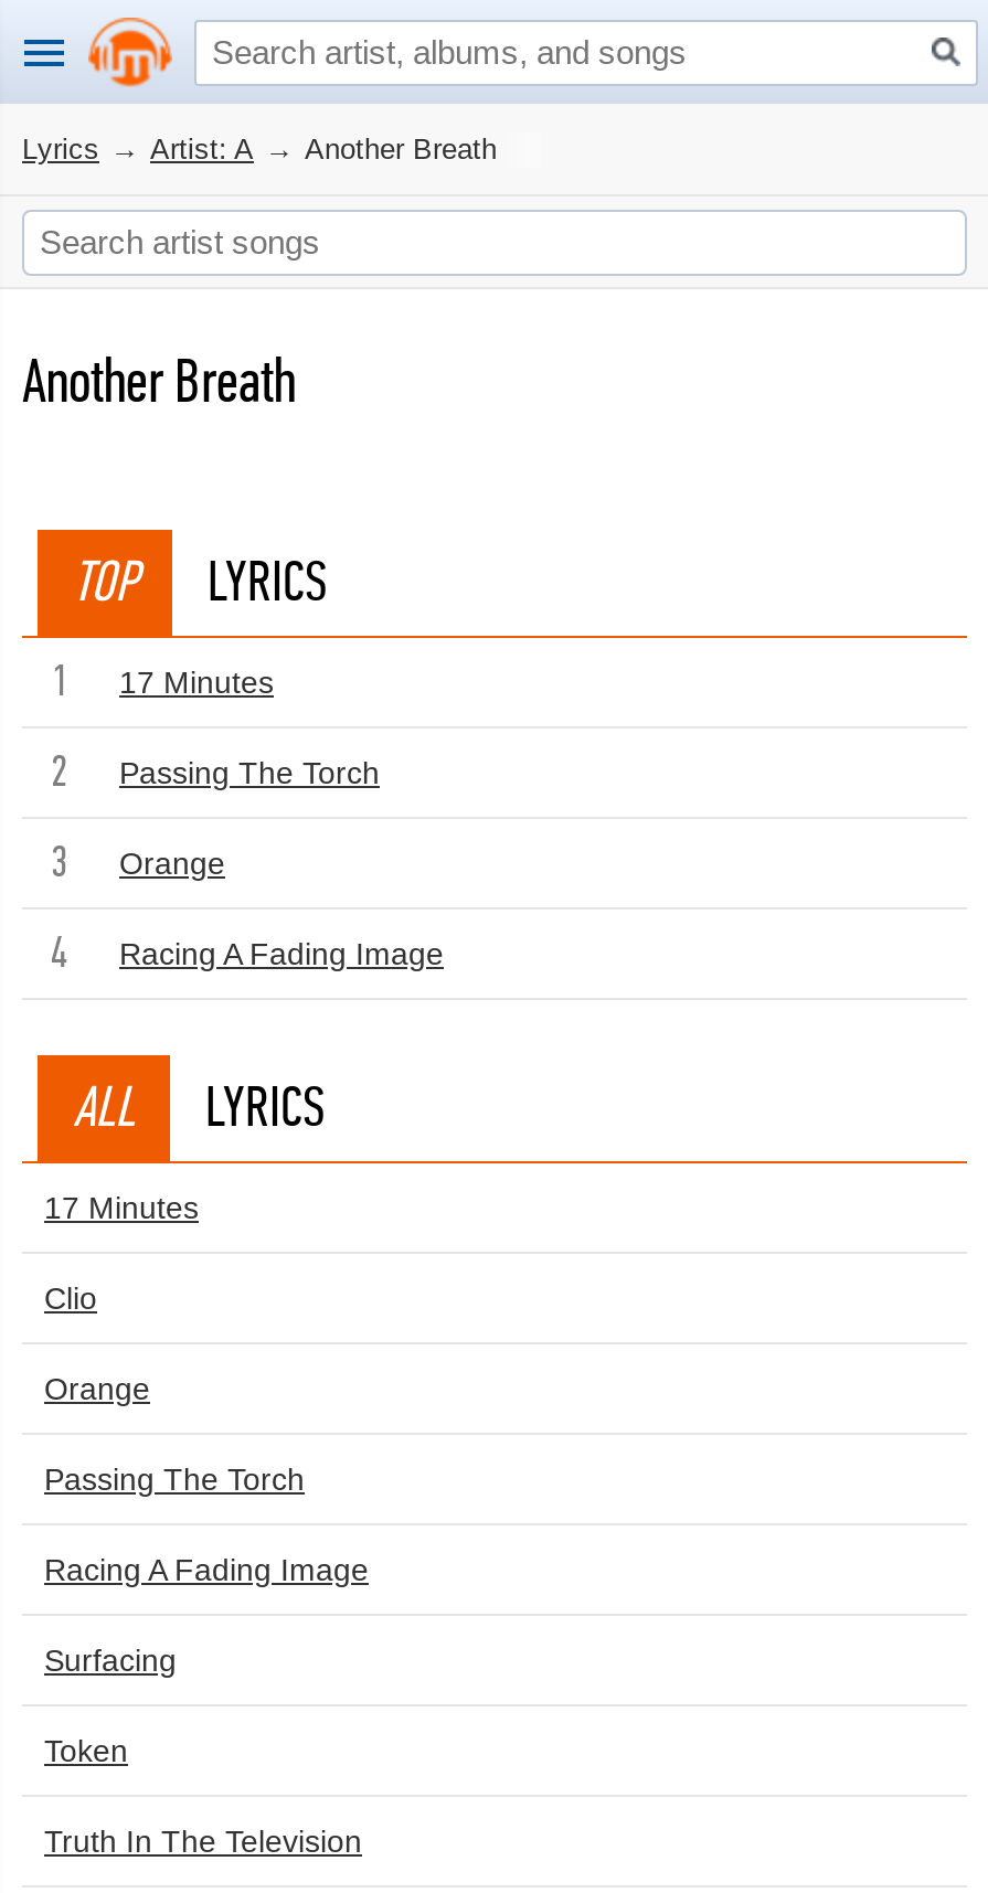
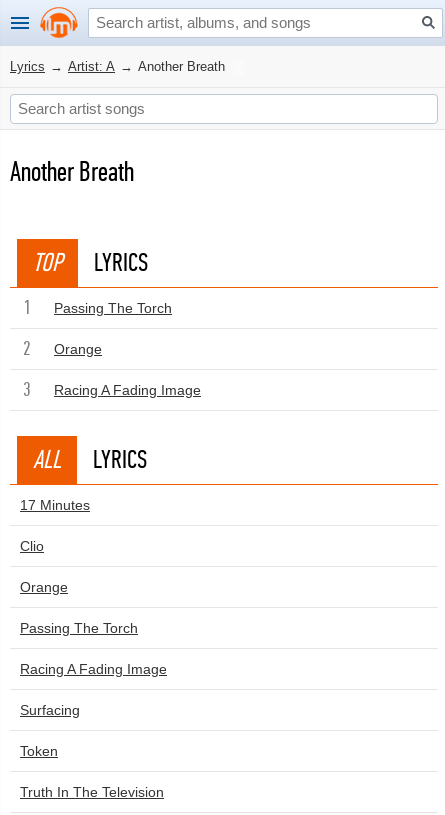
- 17 Minutes
- 2

- 3 Orange
+ 2 Orange

- 4 Racing A Fading Image
+ 3 Racing A Fading Image
